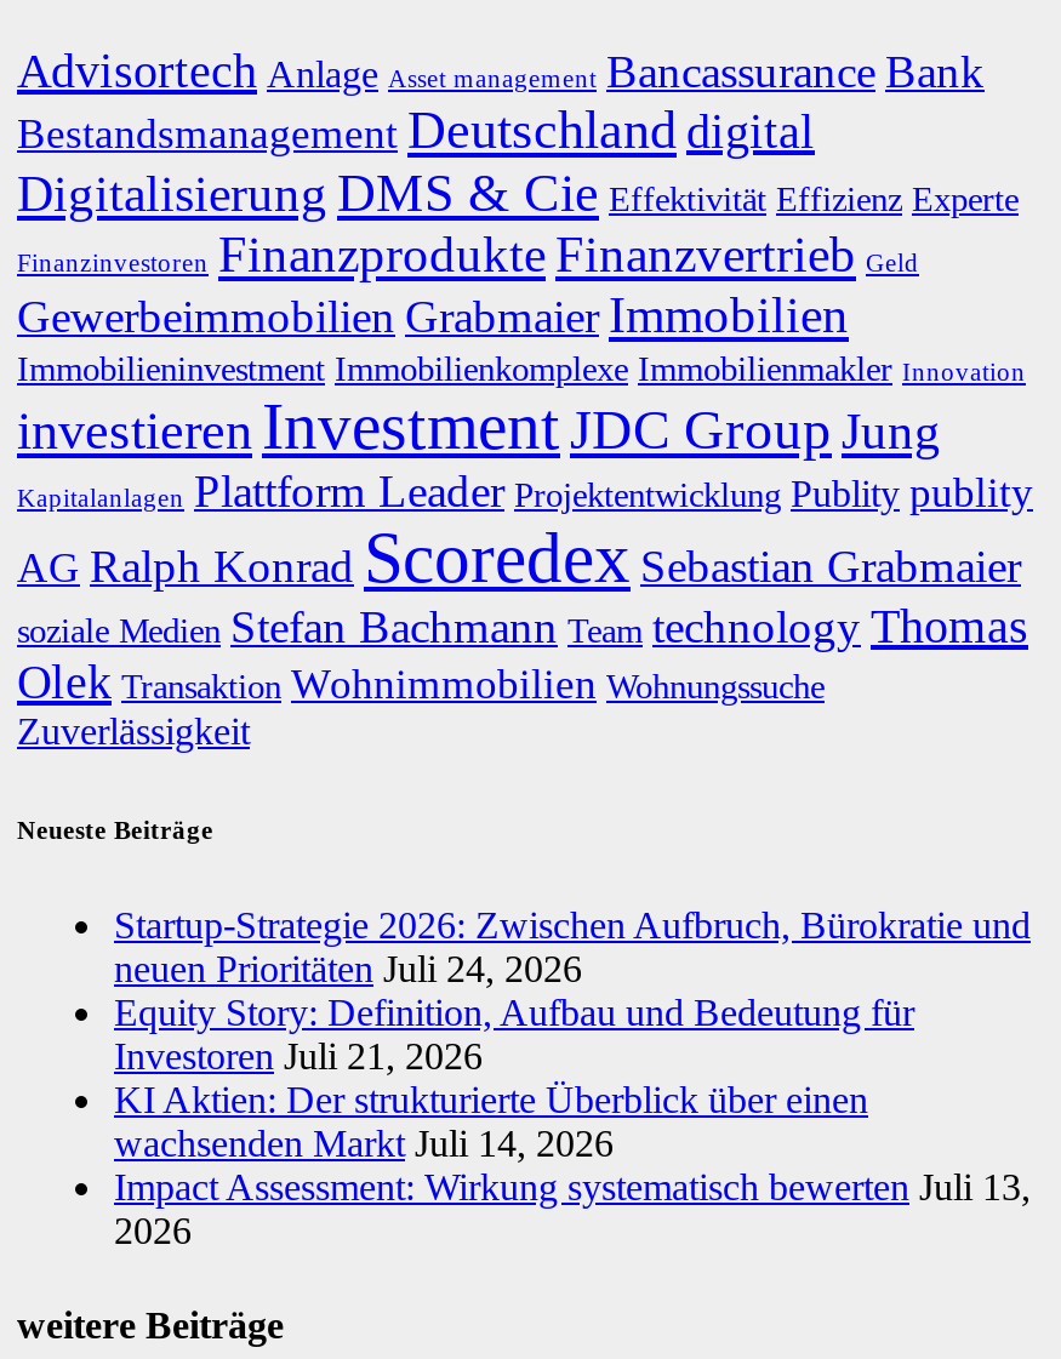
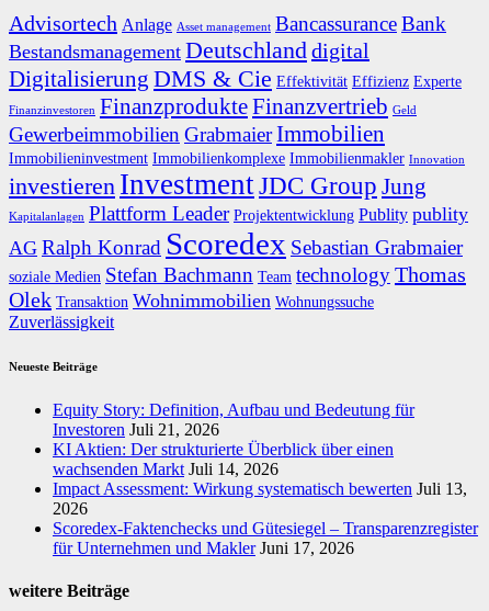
- Startup-Strategie 2026: Zwischen Aufbruch, Bürokratie und
- neuen Prioritäten Juli 24, 2026

moved up: Equity Story: Definition, Aufbau und Bedeutung für | Investoren Juli 21, 2026 | KI Aktien: Der strukturierte Überblick über einen | wachsenden Markt Juli 14, 2026 | Impact Assessment: Wirkung systematisch bewerten Juli 13, | 2026

+ Scoredex‑Faktenchecks und Gütesiegel – Transparenzregister
+ für Unternehmen und Makler Juni 17, 2026
